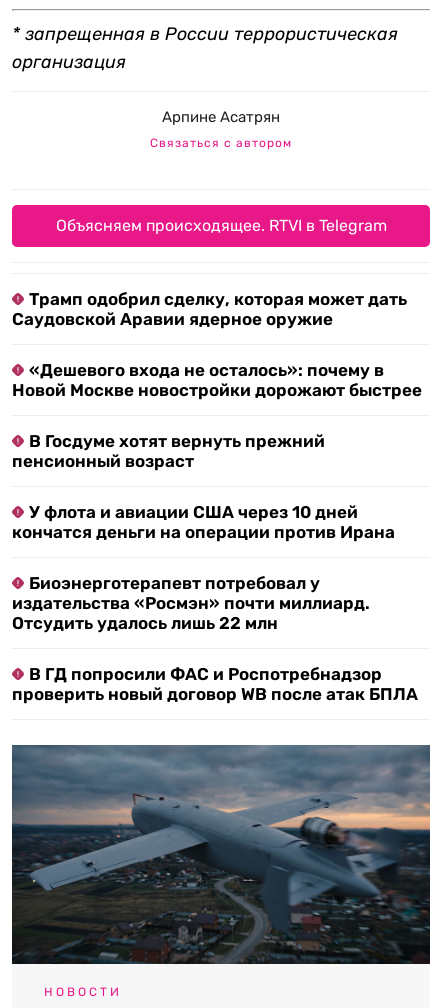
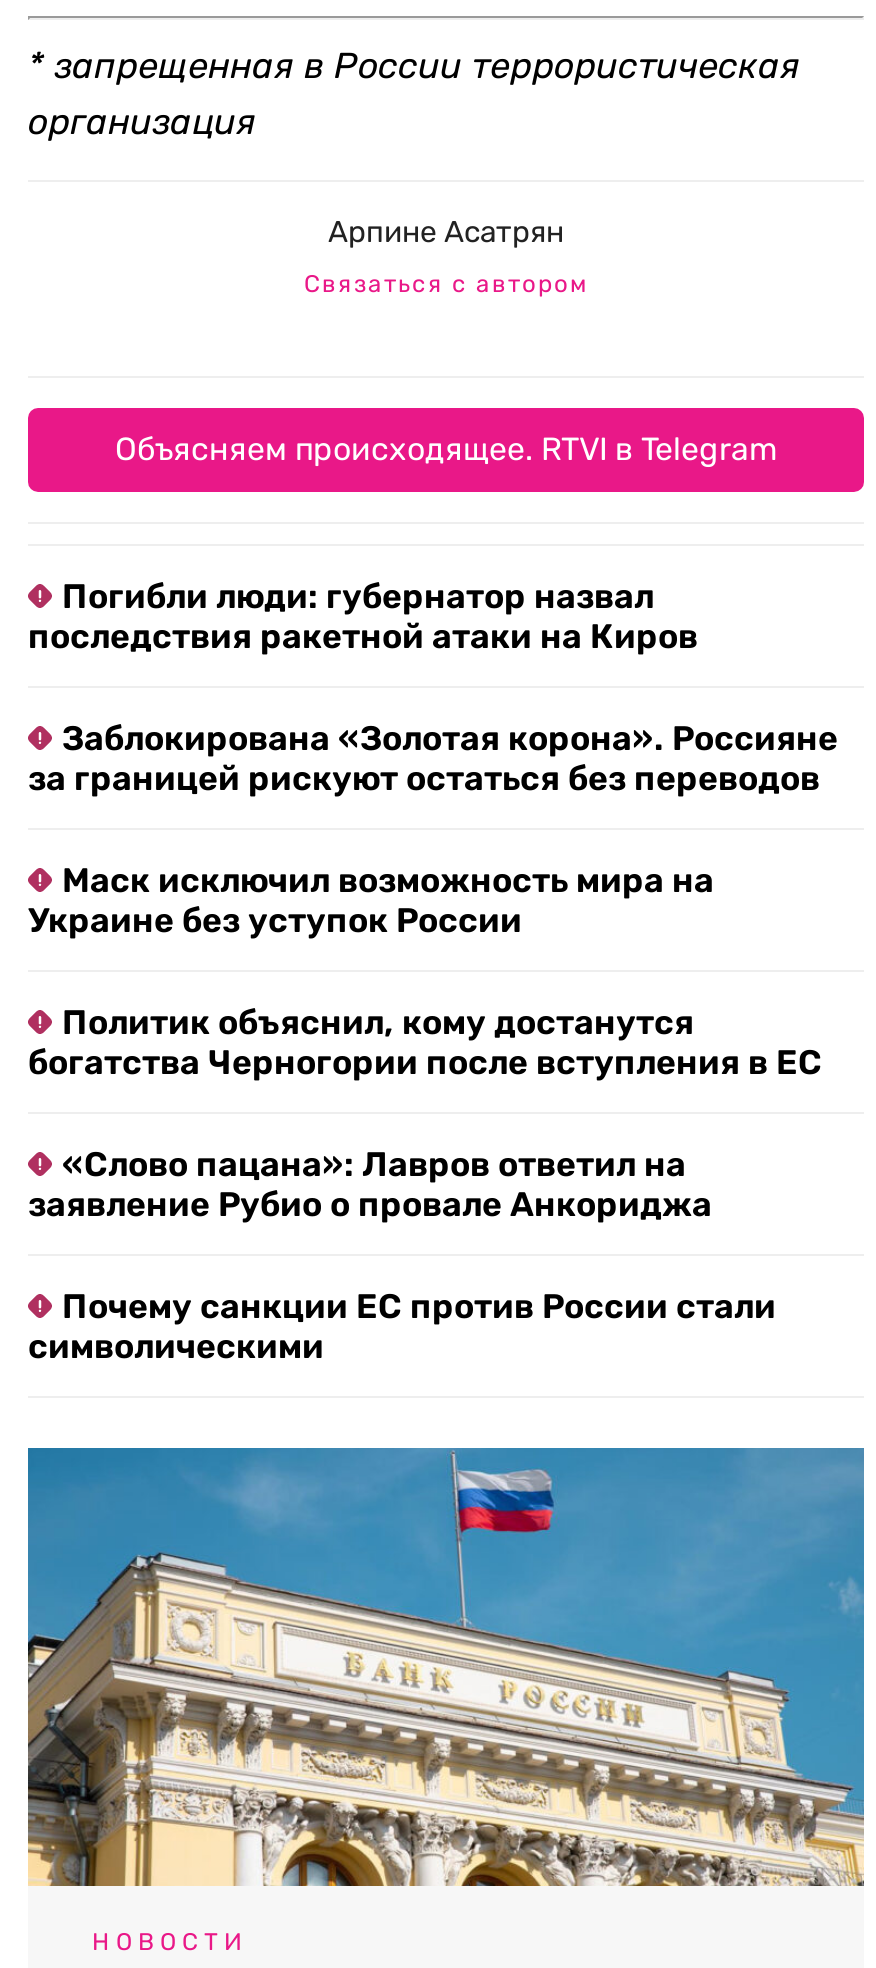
- Трамп одобрил сделку, которая может дать
- Саудовской Аравии ядерное оружие
+ Погибли люди: губернатор назвал
+ последствия ракетной атаки на Киров

- «Дешевого входа не осталось»: почему в
- Новой Москве новостройки дорожают быстрее
+ Заблокирована «Золотая корона». Россияне
+ за границей рискуют остаться без переводов

- В Госдуме хотят вернуть прежний
- пенсионный возраст
+ Маск исключил возможность мира на
+ Украине без уступок России

- У флота и авиации США через 10 дней
- кончатся деньги на операции против Ирана
+ Политик объяснил, кому достанутся
+ богатства Черногории после вступления в ЕС

- Биоэнерготерапевт потребовал у
- издательства «Росмэн» почти миллиард.
- Отсудить удалось лишь 22 млн
+ «Слово пацана»: Лавров ответил на
+ заявление Рубио о провале Анкориджа

- В ГД попросили ФАС и Роспотребнадзор
- проверить новый договор WB после атак БПЛА
+ Почему санкции ЕС против России стали
+ символическими

- [image]
+ [image]
